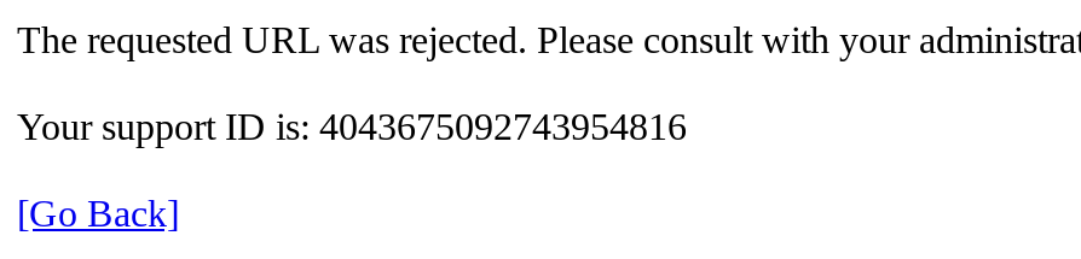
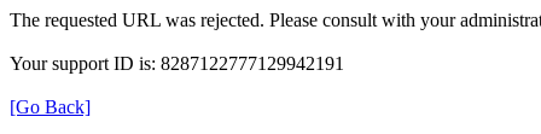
- Your support ID is: 4043675092743954816
+ Your support ID is: 8287122777129942191
